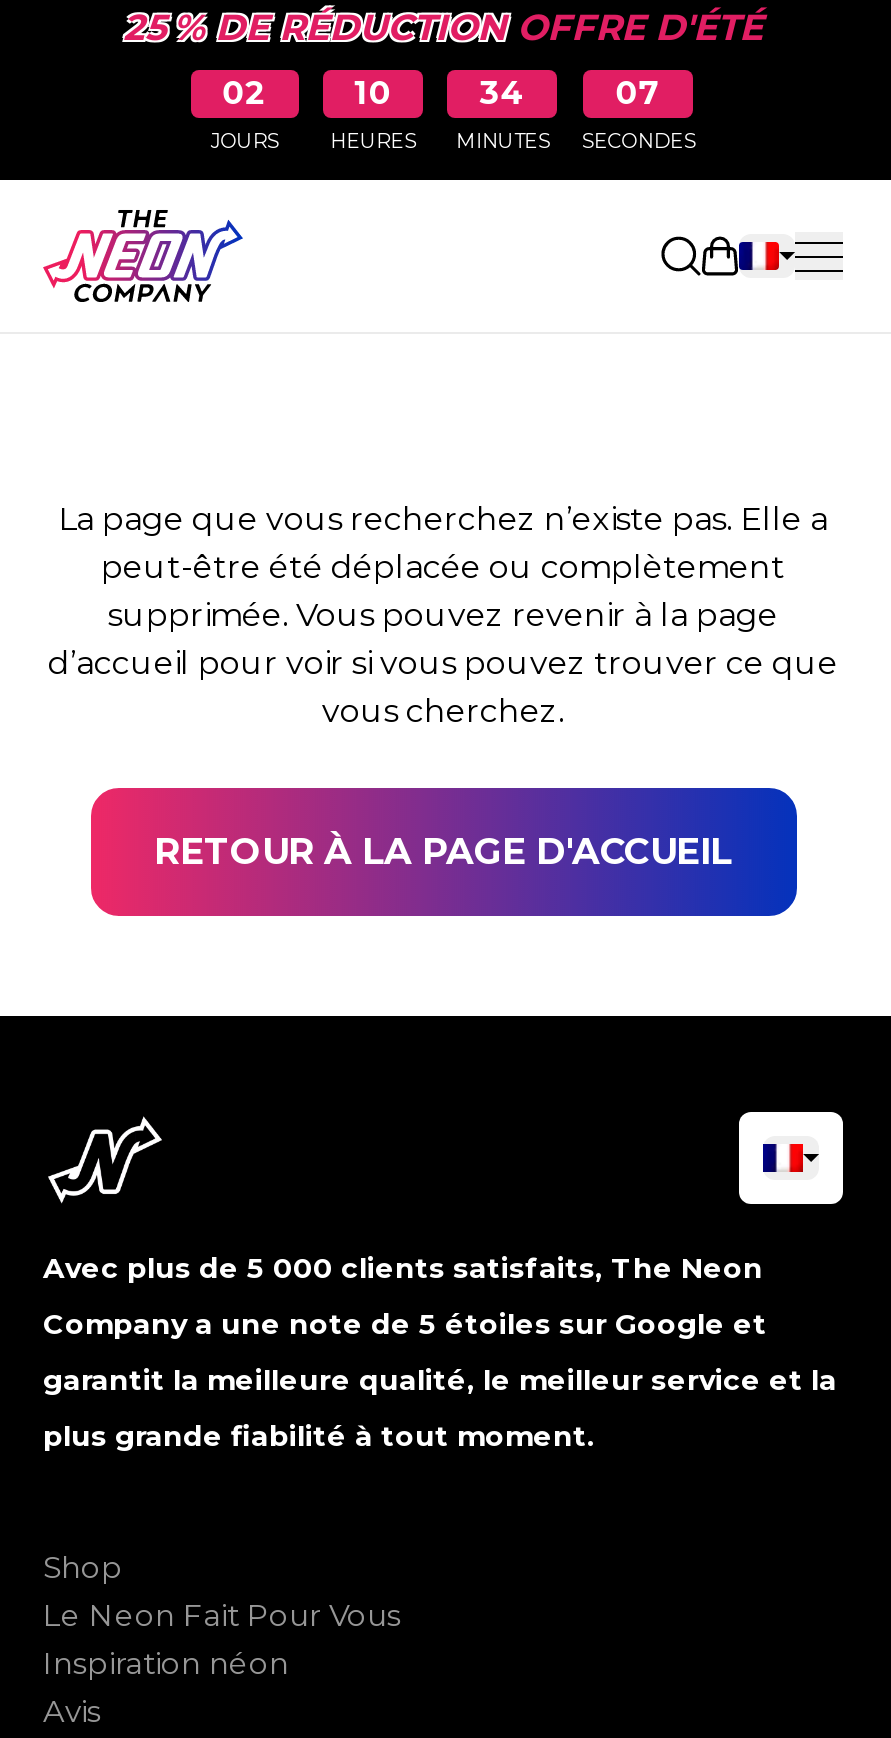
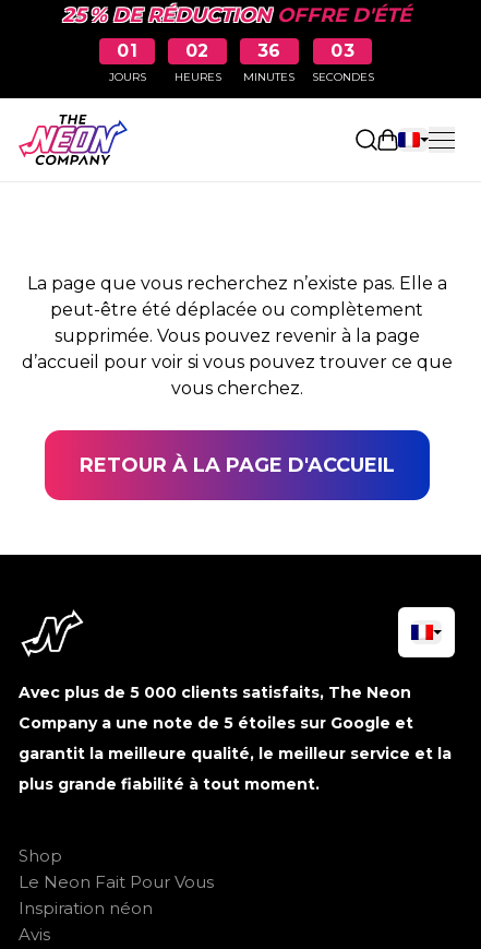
- 02
+ 01

- 10
+ 02

- 34
+ 36

- 07
+ 03
